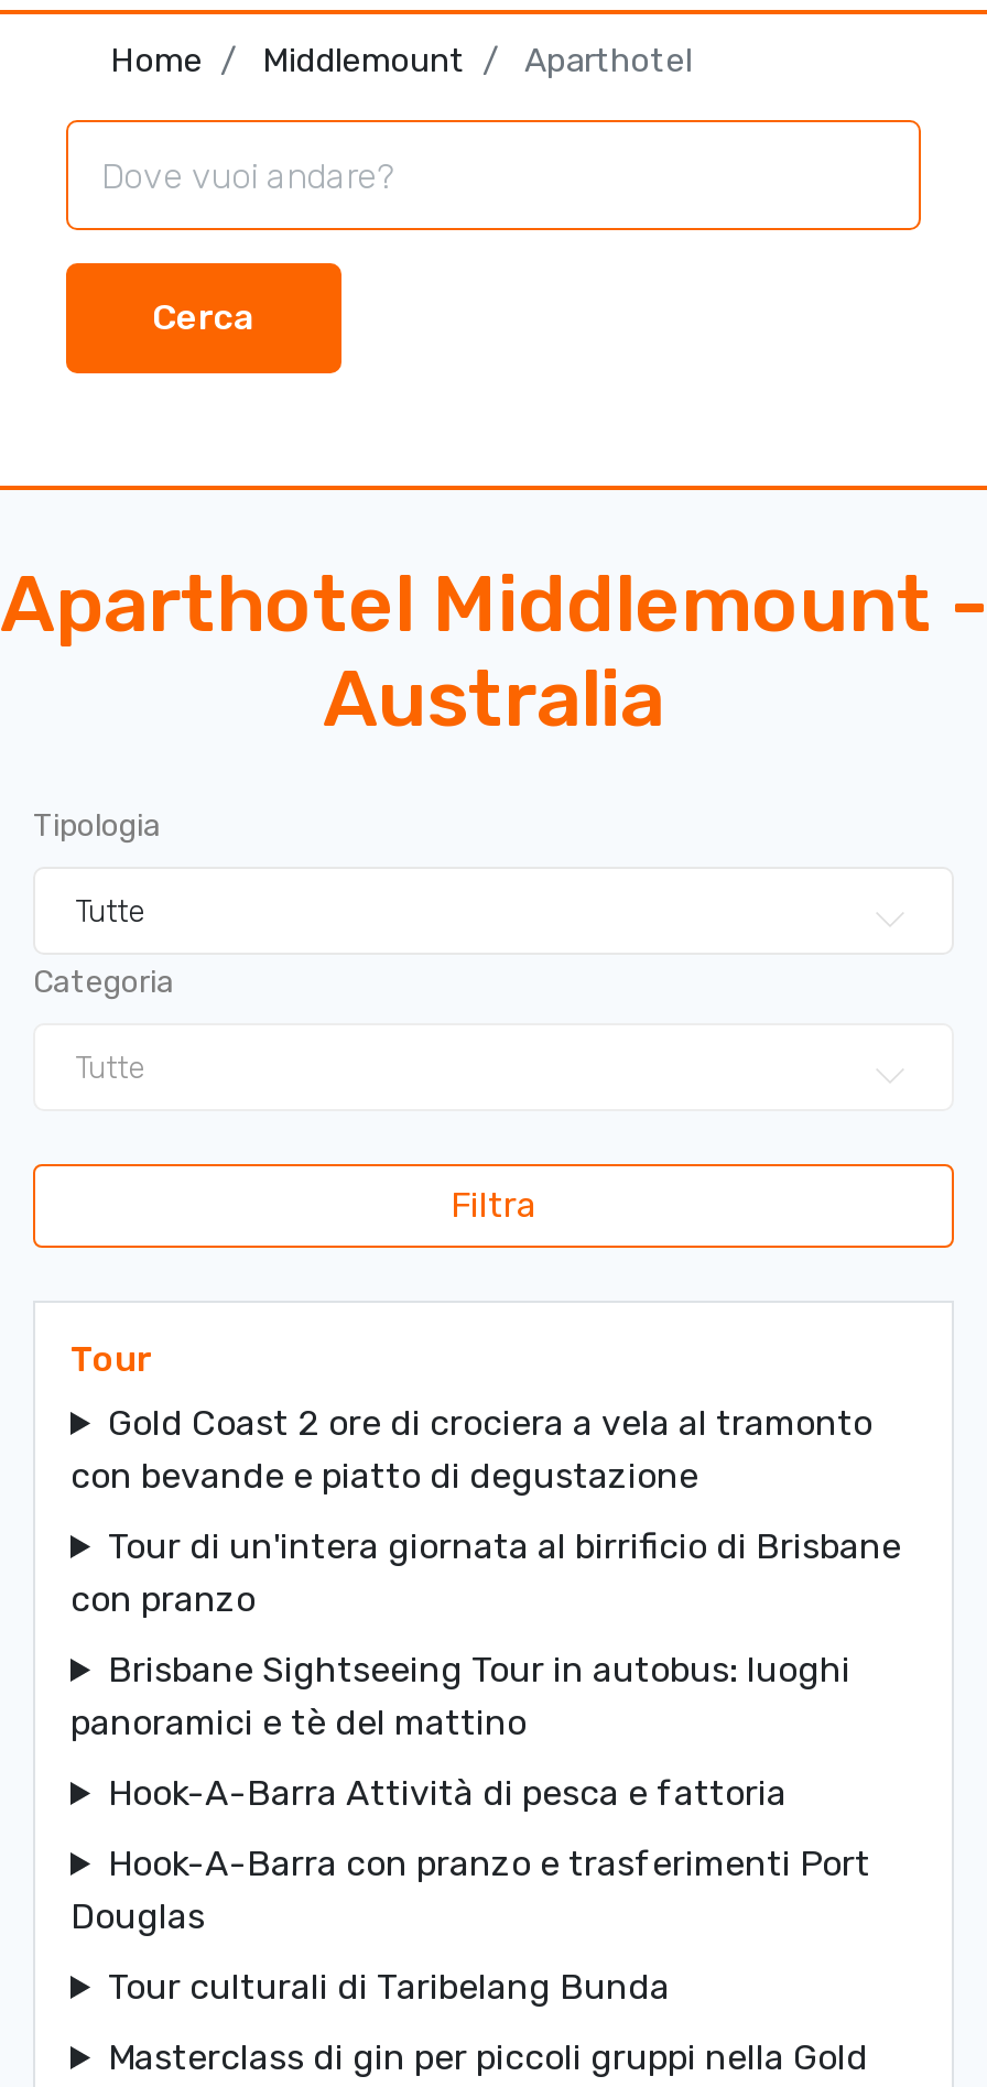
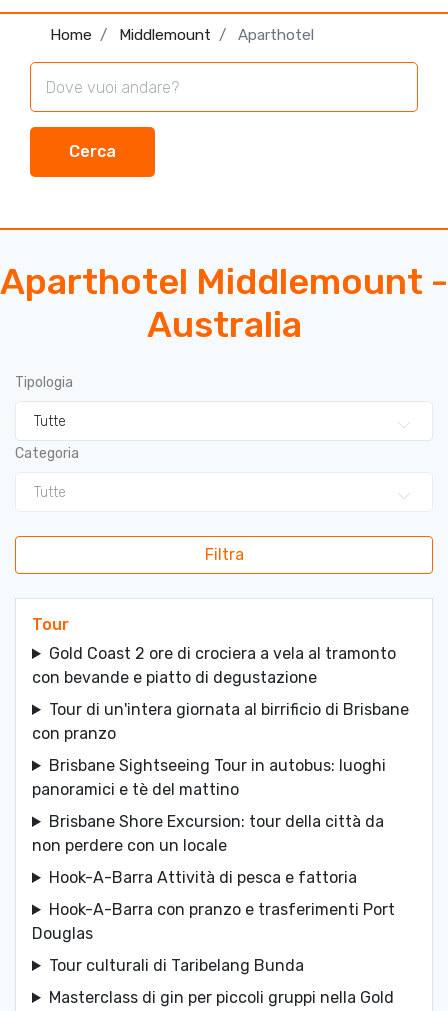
+ Brisbane Shore Excursion: tour della città da
+ non perdere con un locale
